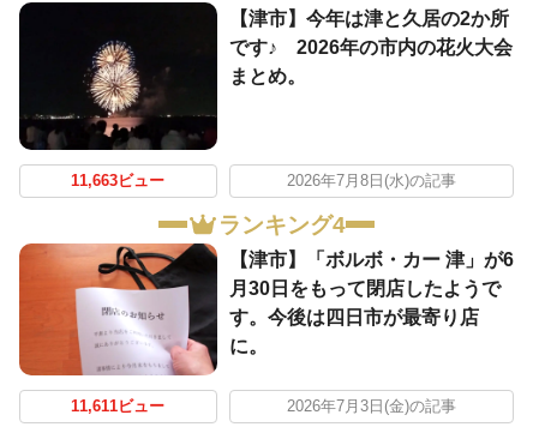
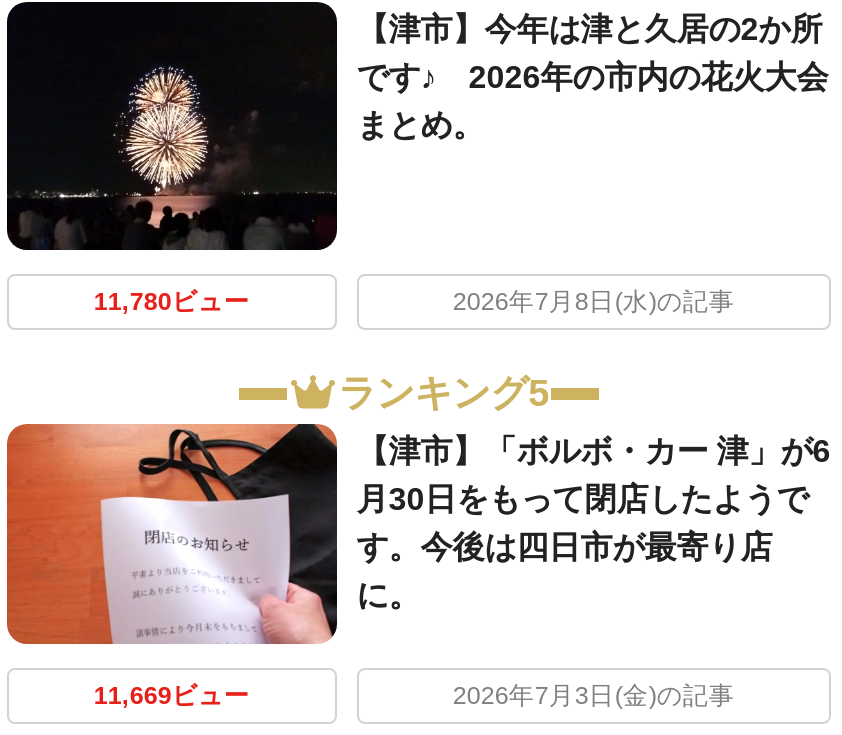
- 11,663ビュー
+ 11,780ビュー

- ランキング4
+ ランキング5

- 11,611ビュー
+ 11,669ビュー
